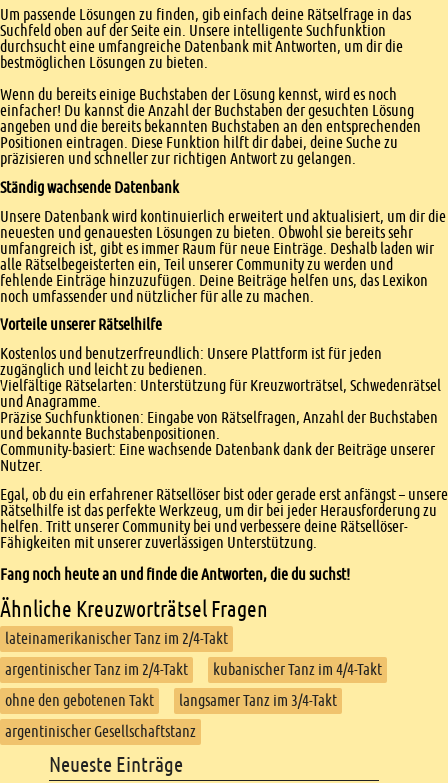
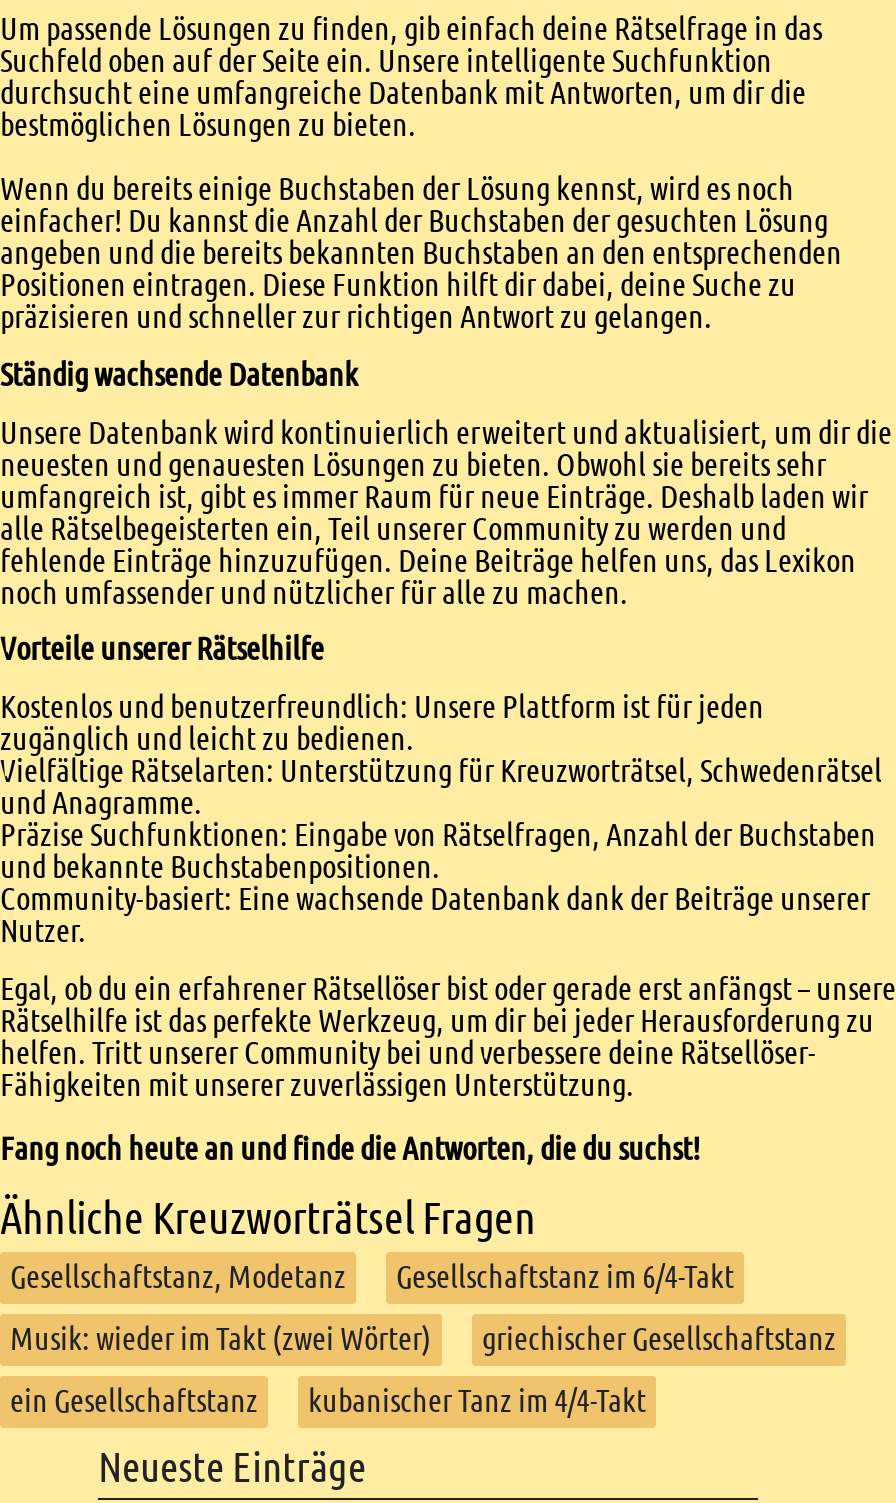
- lateinamerikanischer Tanz im 2/4-Takt
- argentinischer Tanz im 2/4-Takt
+ Gesellschaftstanz, Modetanz
+ Gesellschaftstanz im 6/4-Takt
+ Musik: wieder im Takt (zwei Wörter)
+ griechischer Gesellschaftstanz
+ ein Gesellschaftstanz

moved down: kubanischer Tanz im 4/4-Takt

- ohne den gebotenen Takt
- langsamer Tanz im 3/4-Takt
- argentinischer Gesellschaftstanz
